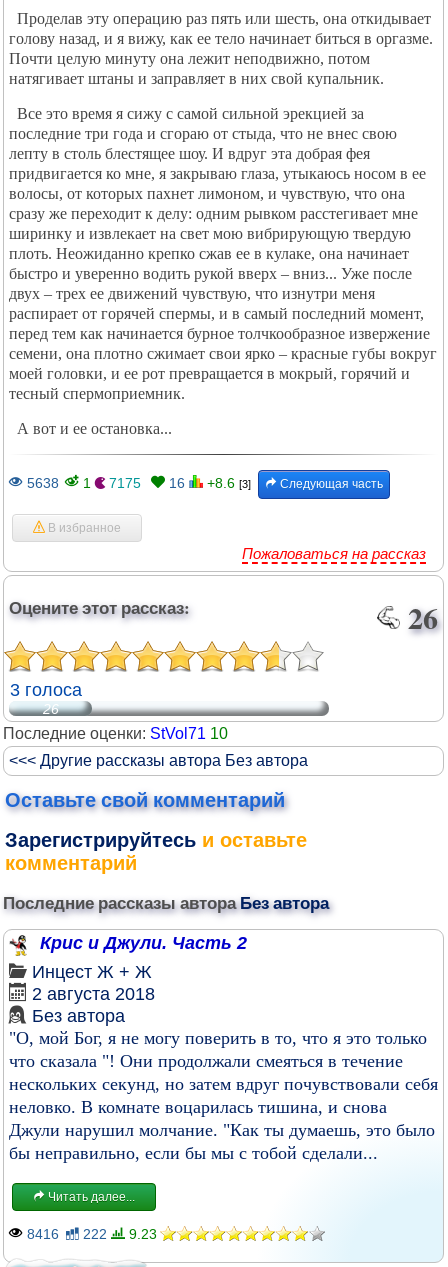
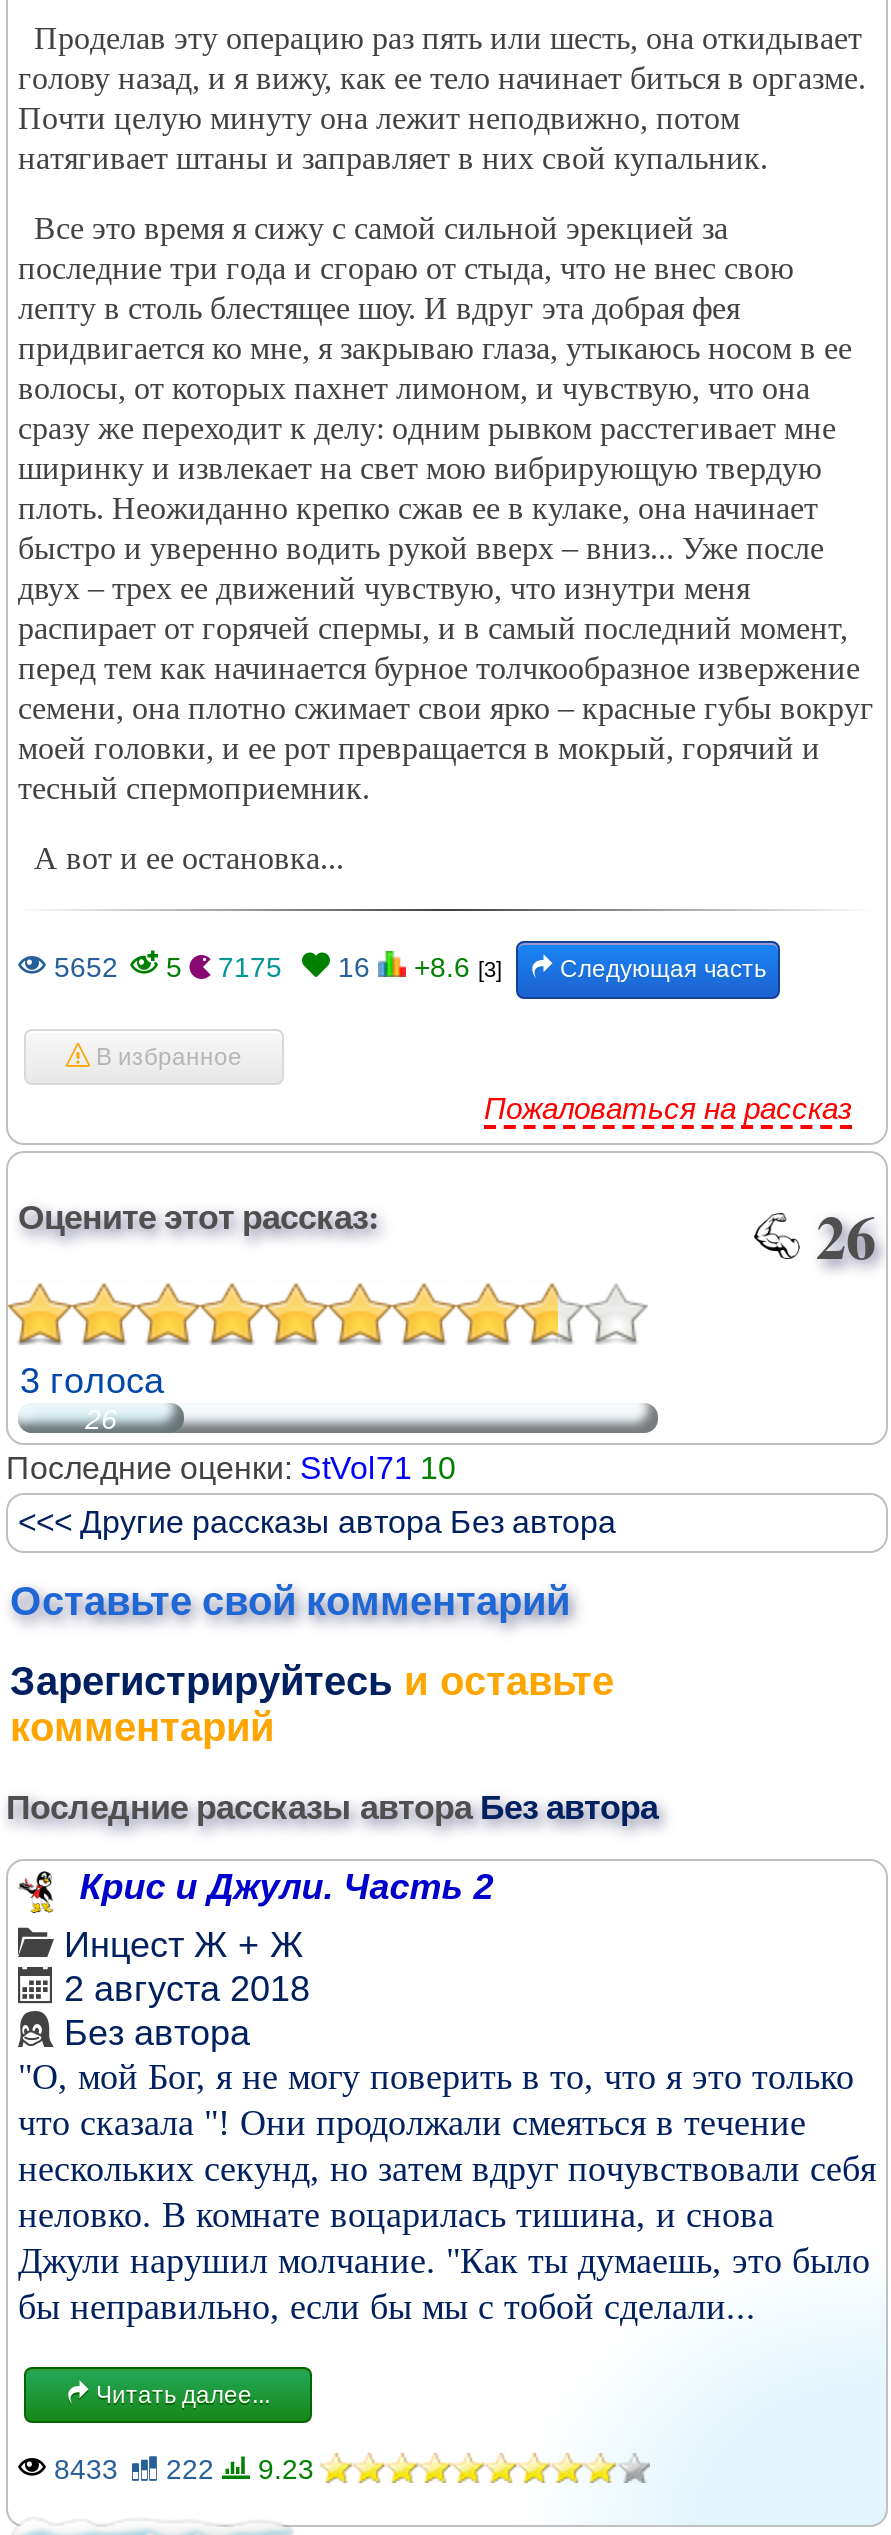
- 5638
+ 5652

- 1
+ 5

- 8416 222 9.23
+ 8433 222 9.23
